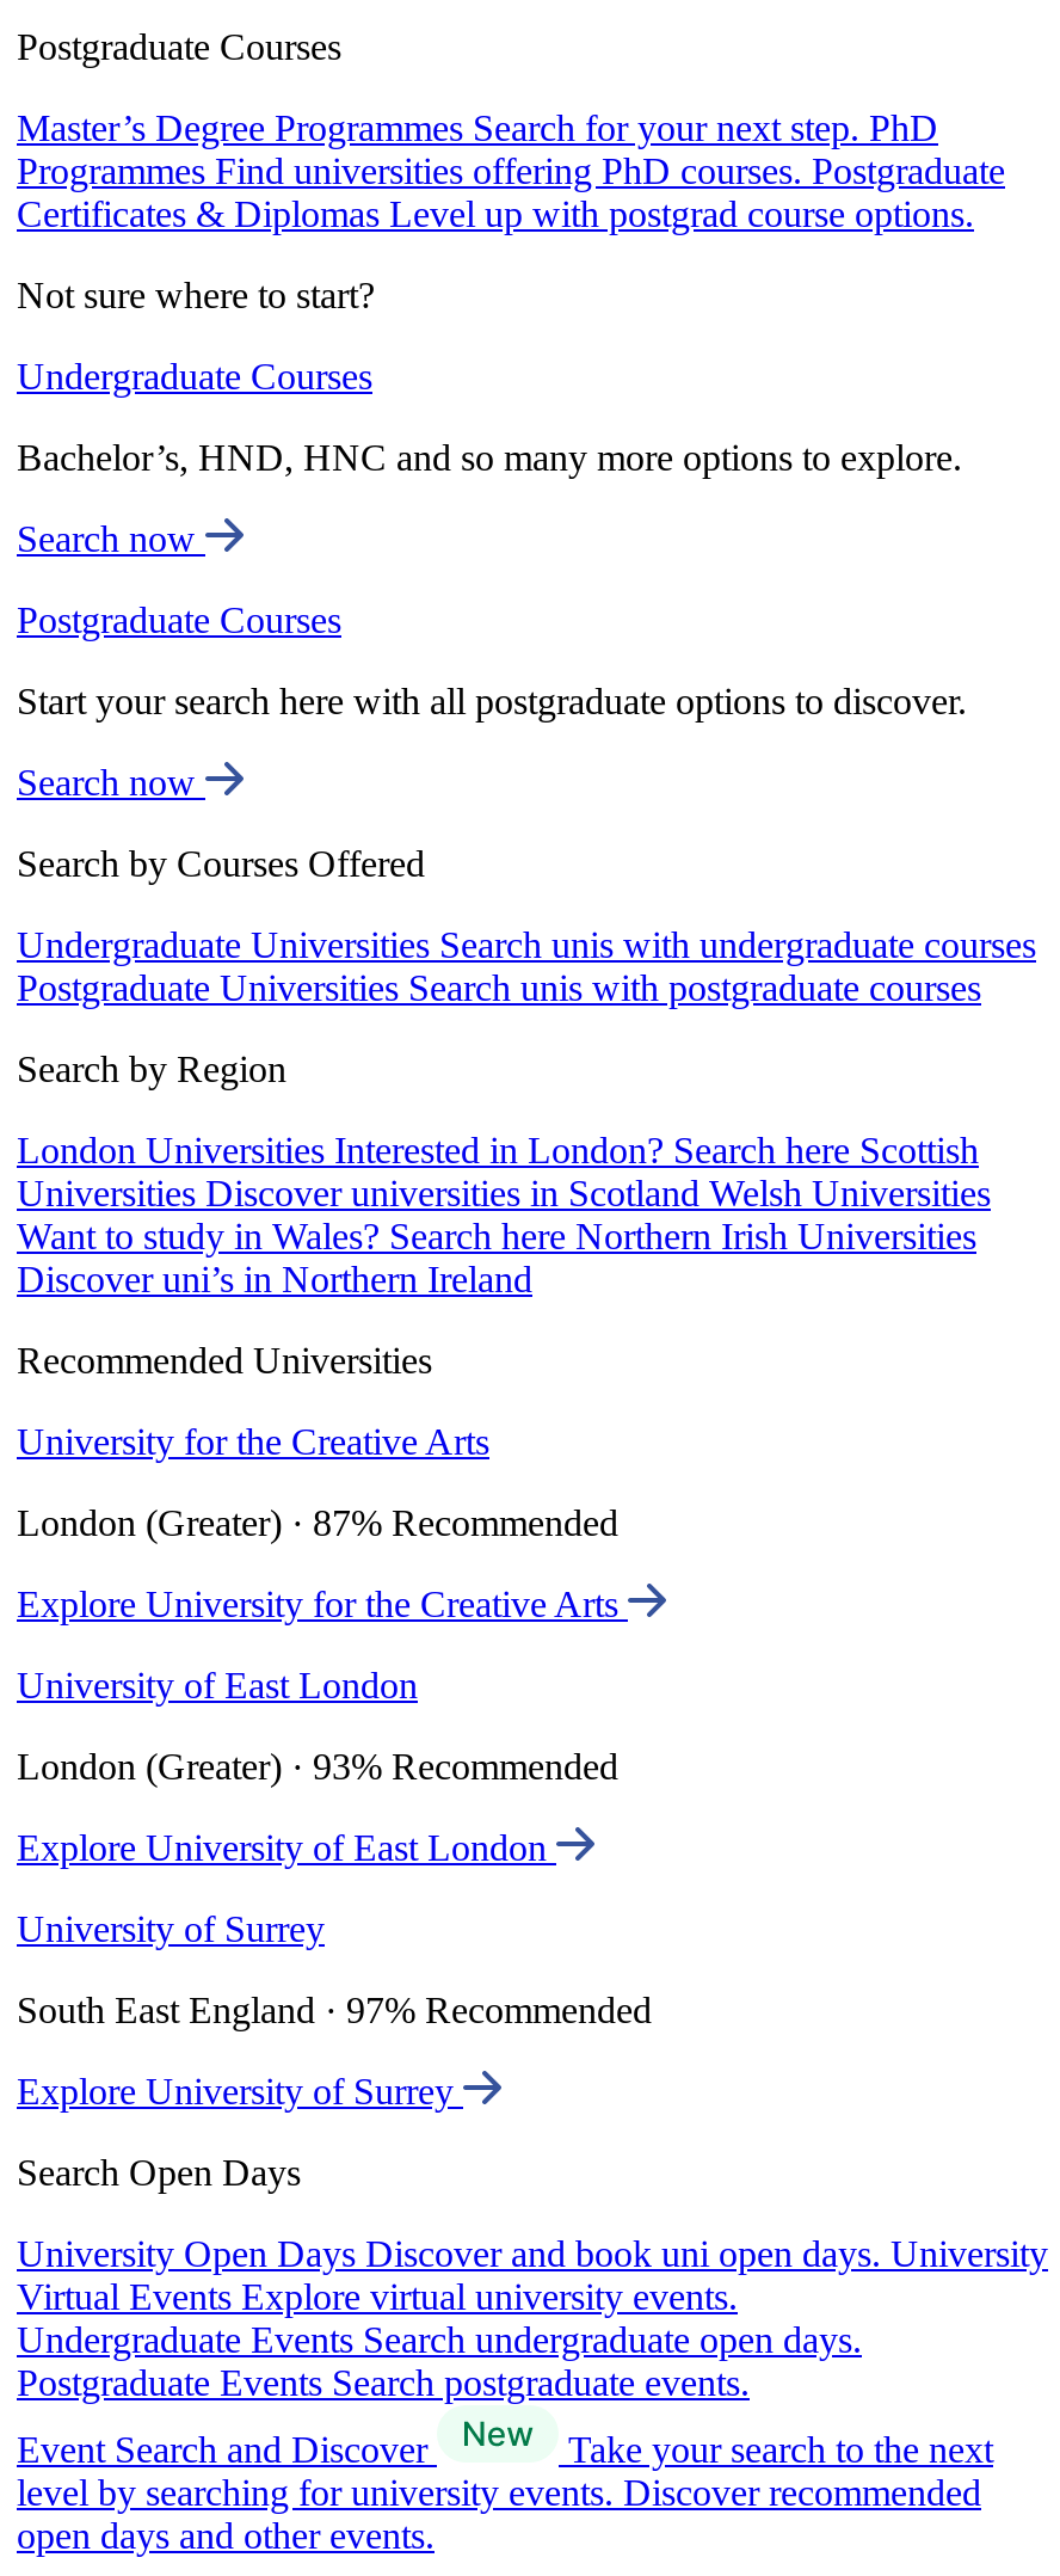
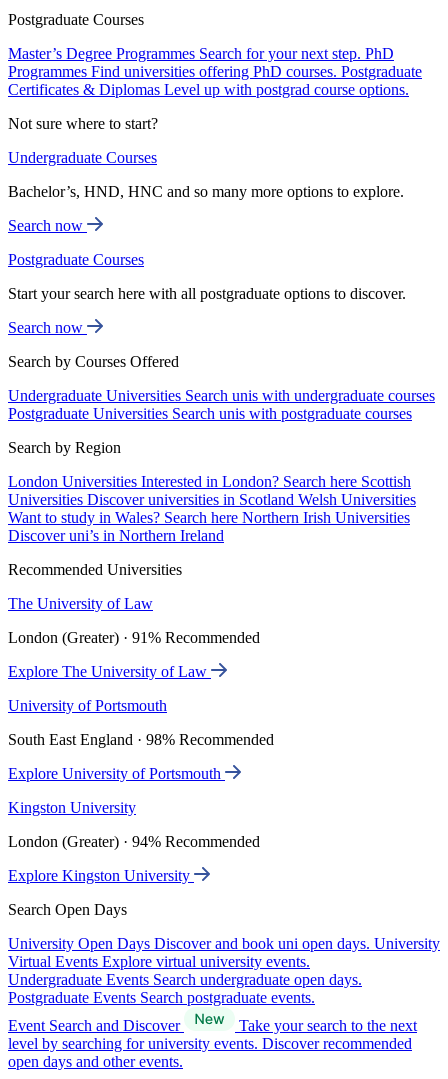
- University for the Creative Arts
+ The University of Law

- London (Greater) · 87% Recommended
+ London (Greater) · 91% Recommended

- Explore University for the Creative Arts
+ Explore The University of Law

- University of East London
+ University of Portsmouth

- London (Greater) · 93% Recommended
+ South East England · 98% Recommended

- Explore University of East London
+ Explore University of Portsmouth

- University of Surrey
+ Kingston University

- South East England · 97% Recommended
+ London (Greater) · 94% Recommended

- Explore University of Surrey
+ Explore Kingston University
